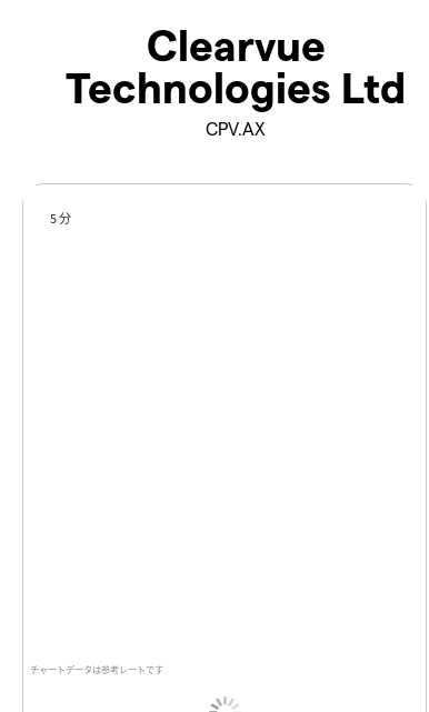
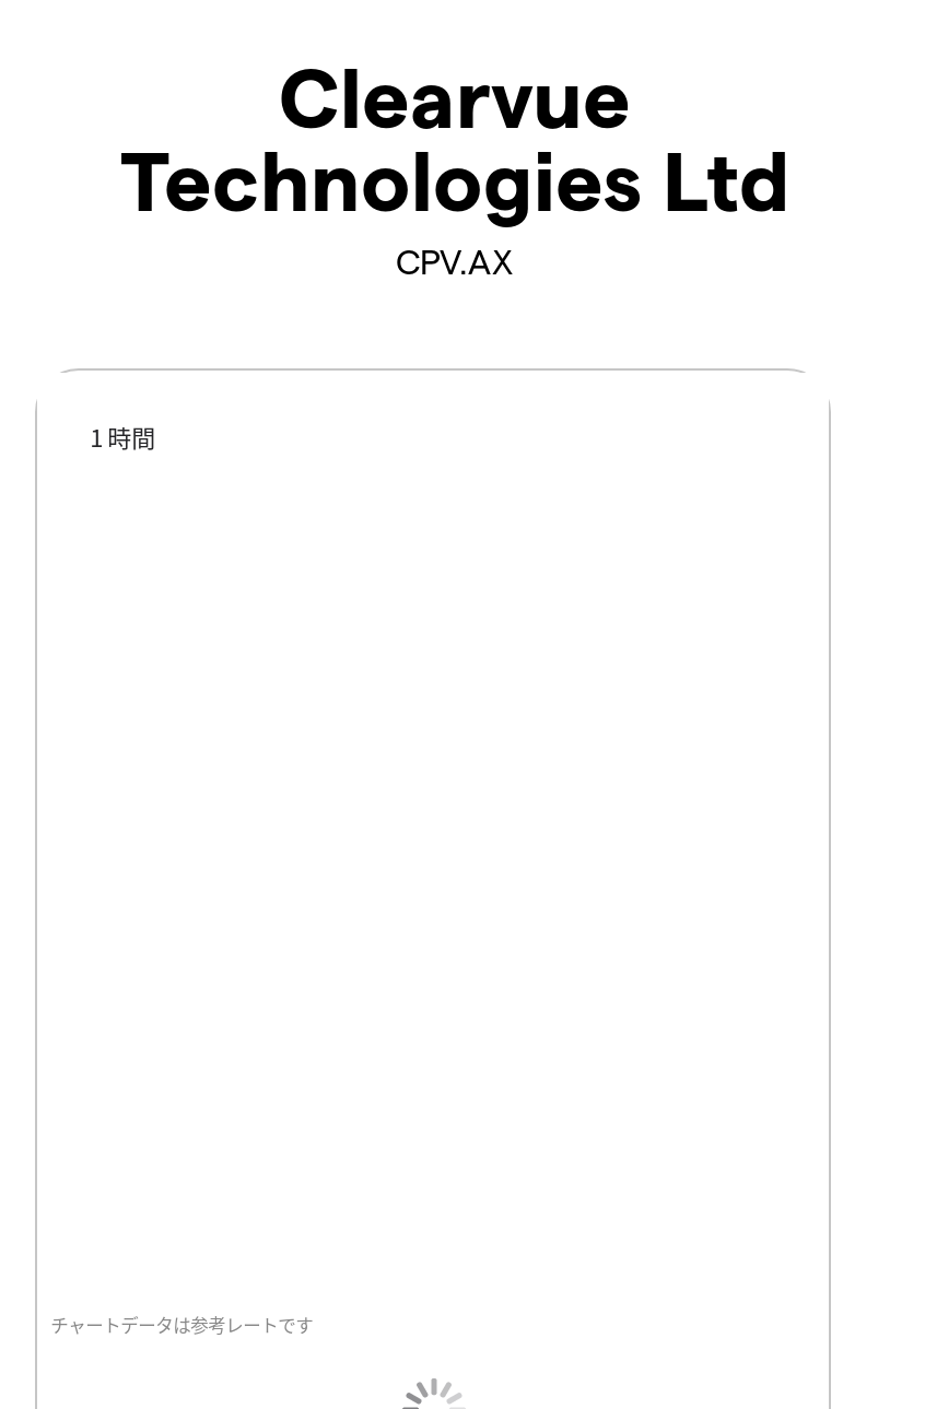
- 5 分
+ 1 時間
